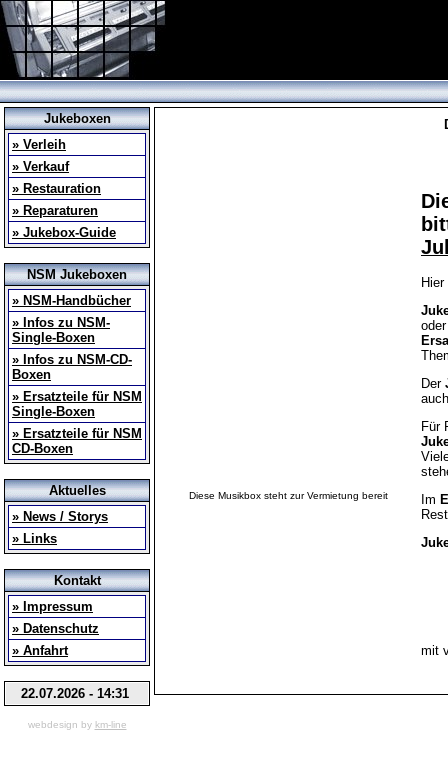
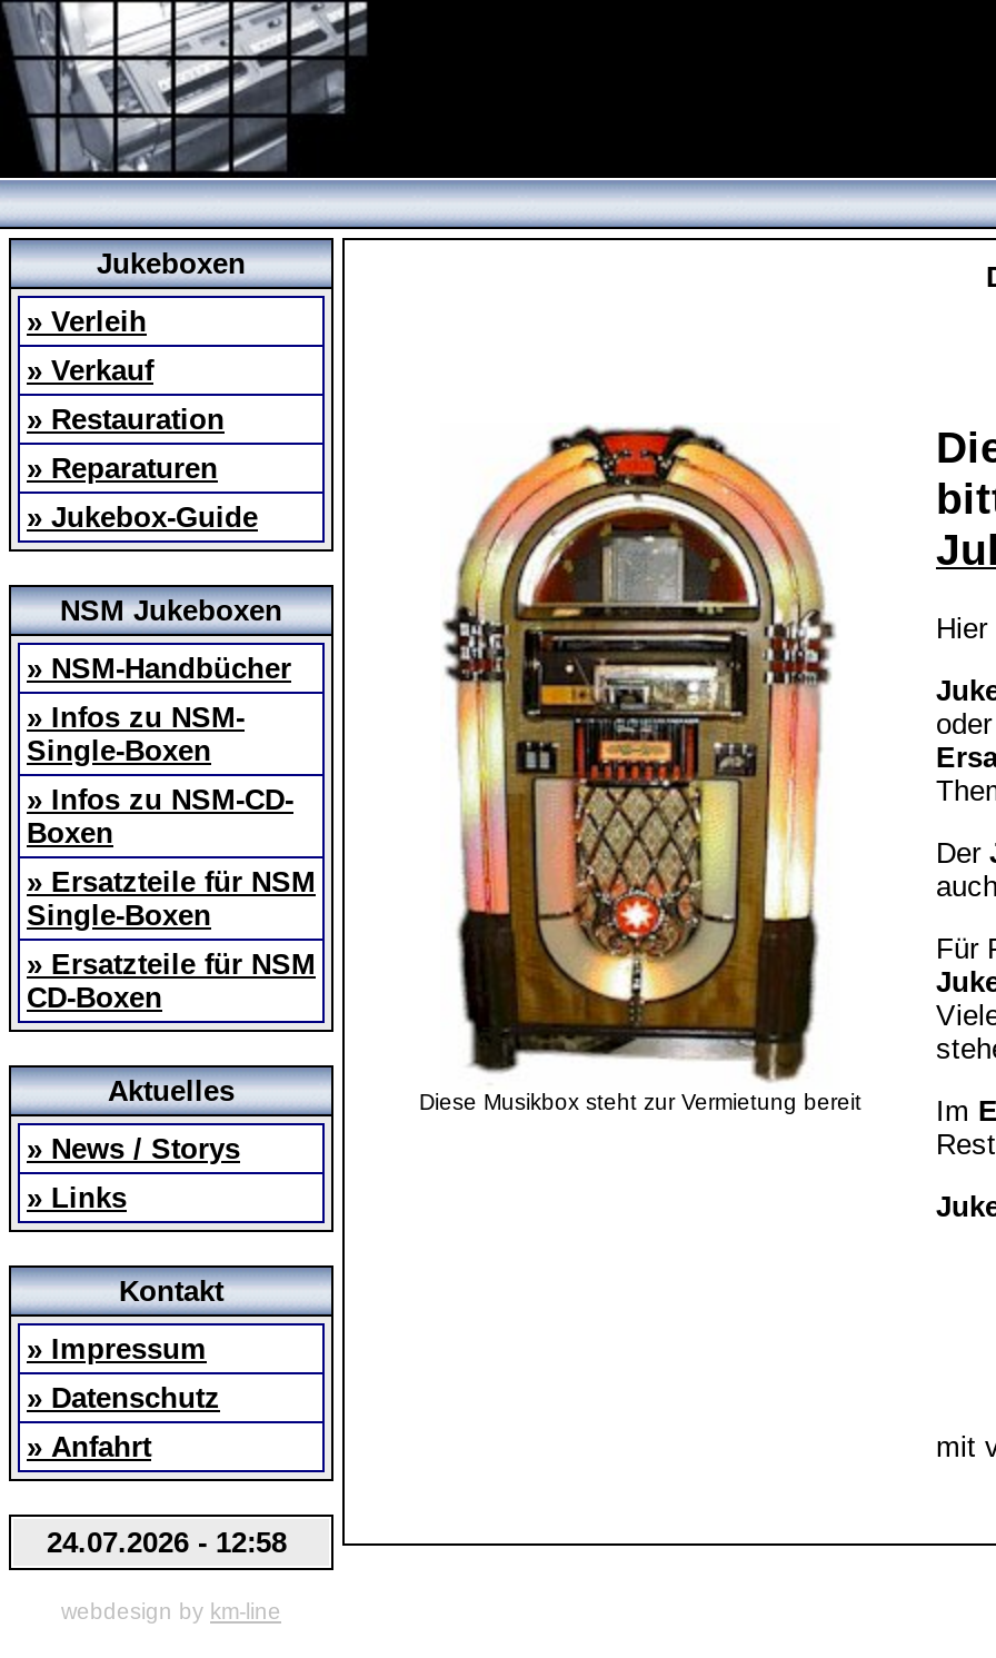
+ [image]

- 22.07.2026 - 14:31
+ 24.07.2026 - 12:58
